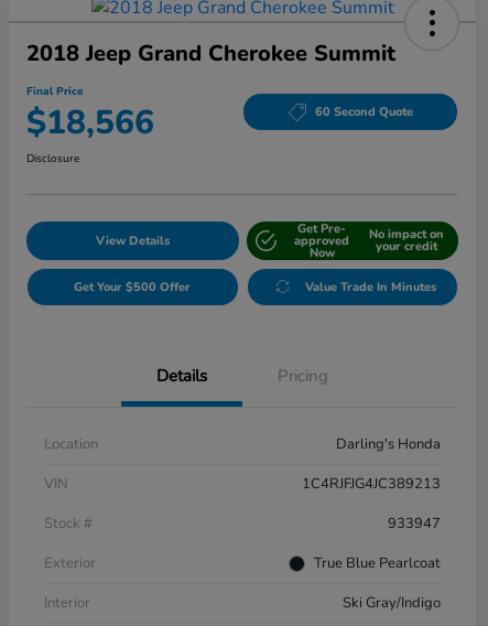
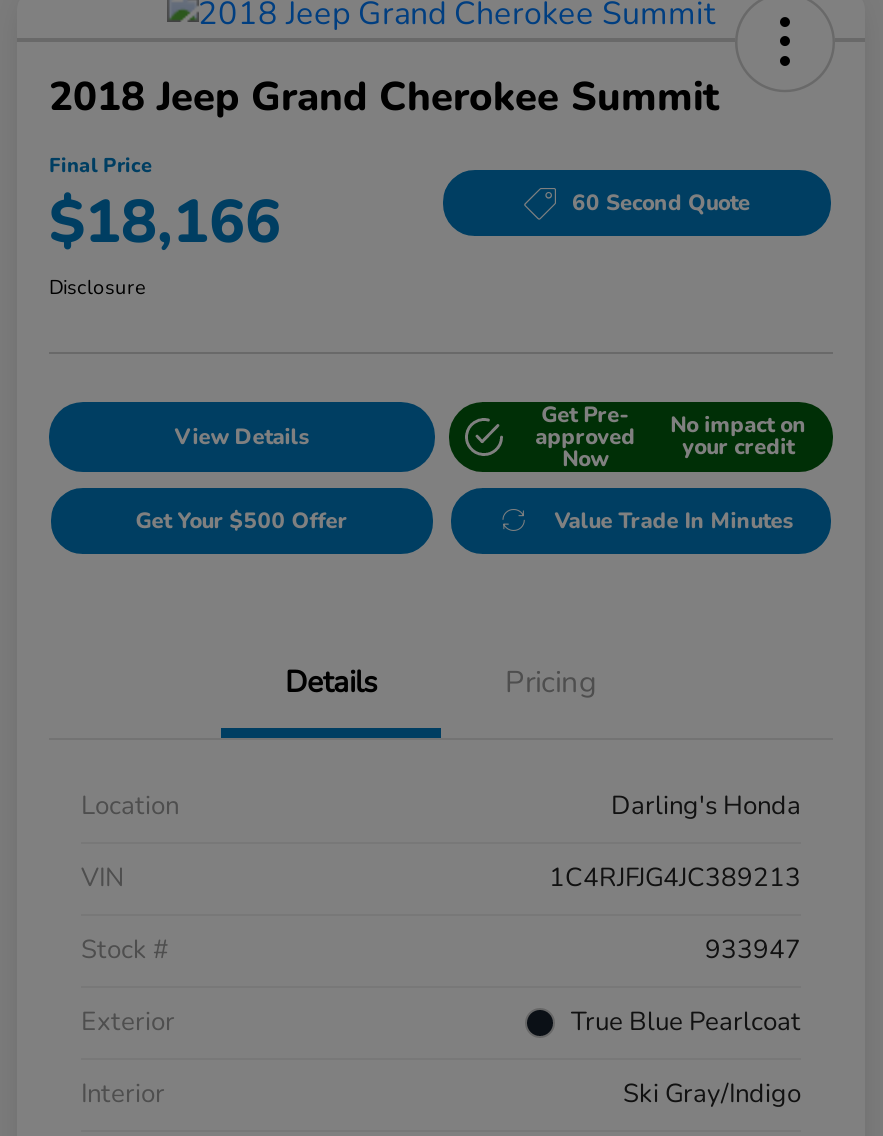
- $18,566
+ $18,166
